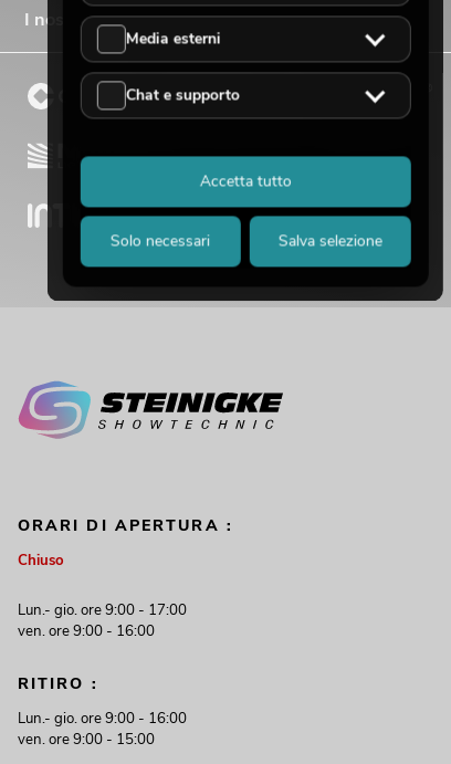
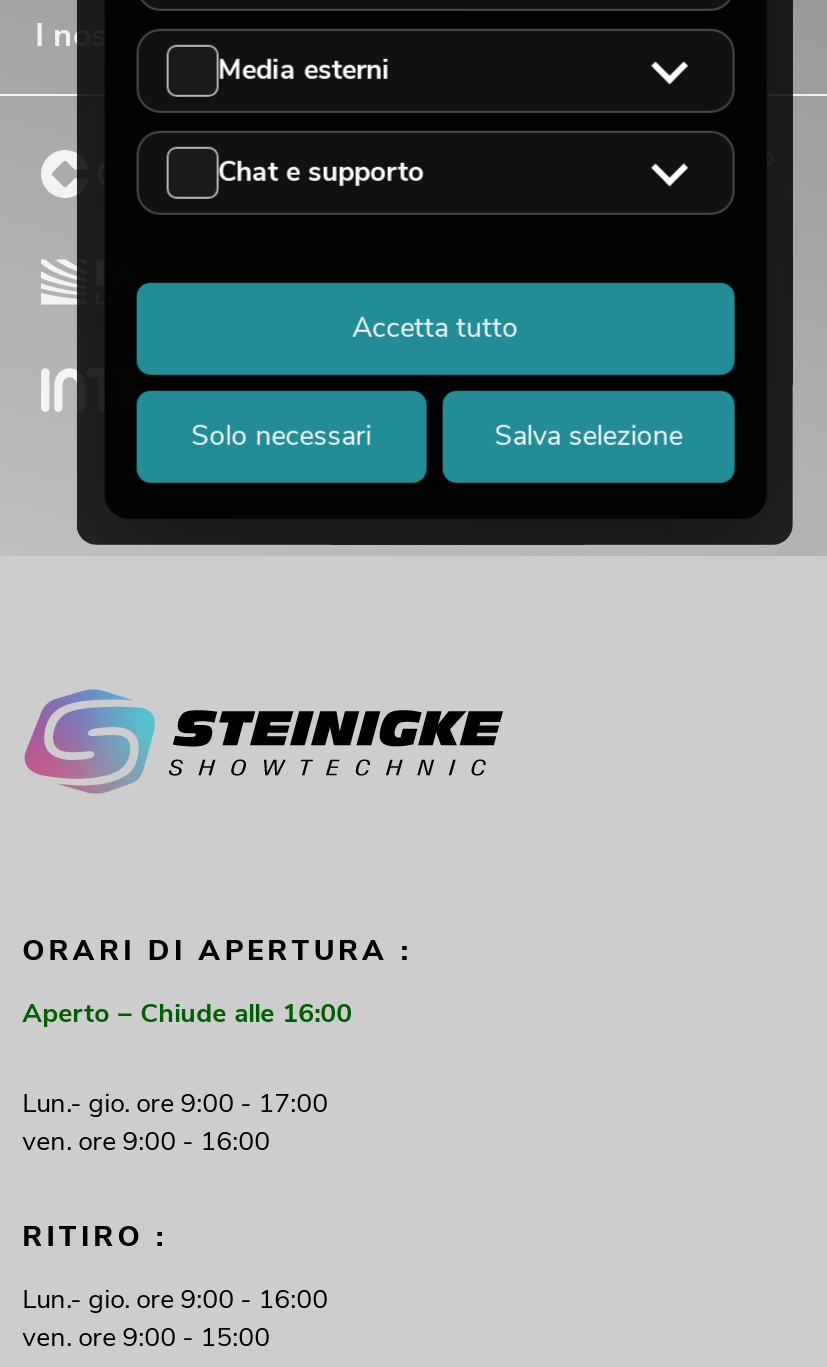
- Chiuso
+ Aperto – Chiude alle 16:00
